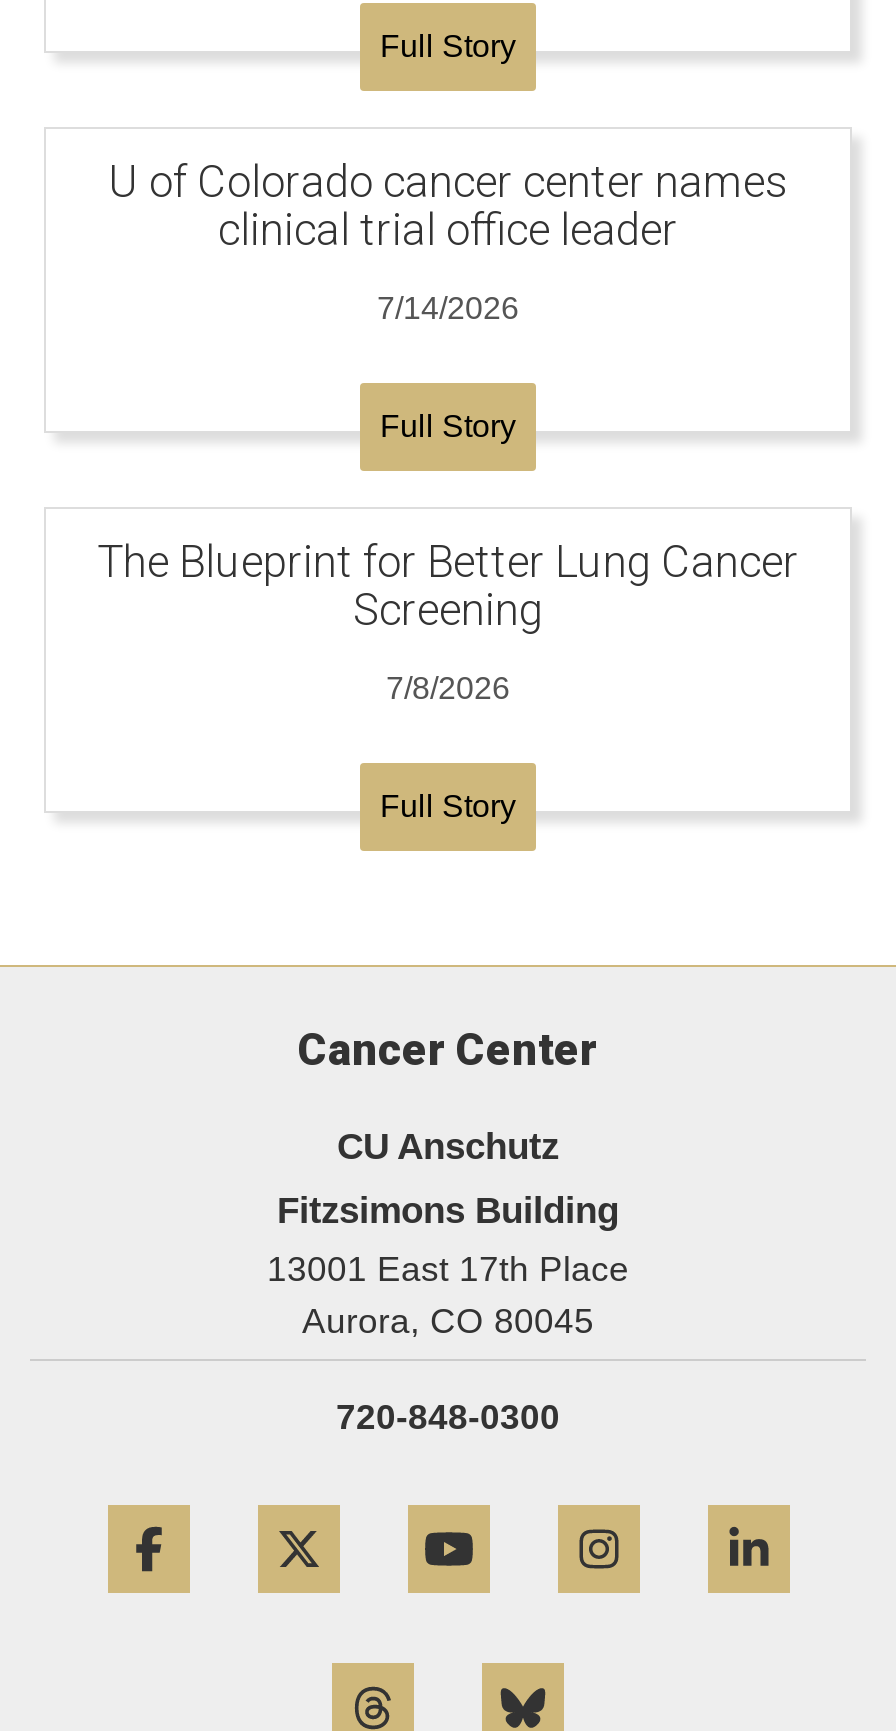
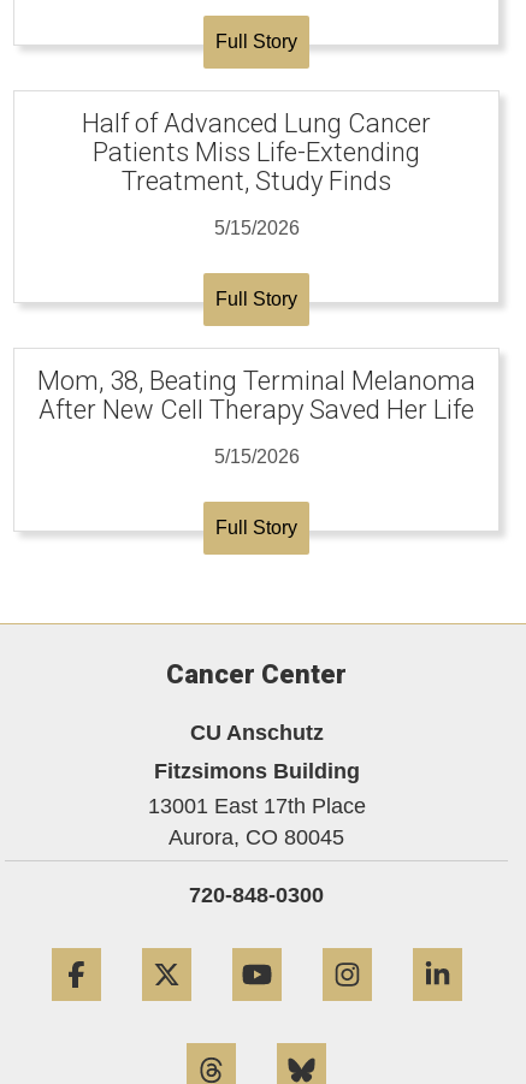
- U of Colorado cancer center names
- clinical trial office leader
+ Half of Advanced Lung Cancer
+ Patients Miss Life-Extending
+ Treatment, Study Finds

- 7/14/2026
+ 5/15/2026

- The Blueprint for Better Lung Cancer
- Screening
+ Mom, 38, Beating Terminal Melanoma
+ After New Cell Therapy Saved Her Life

- 7/8/2026
+ 5/15/2026
